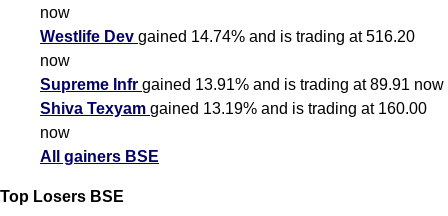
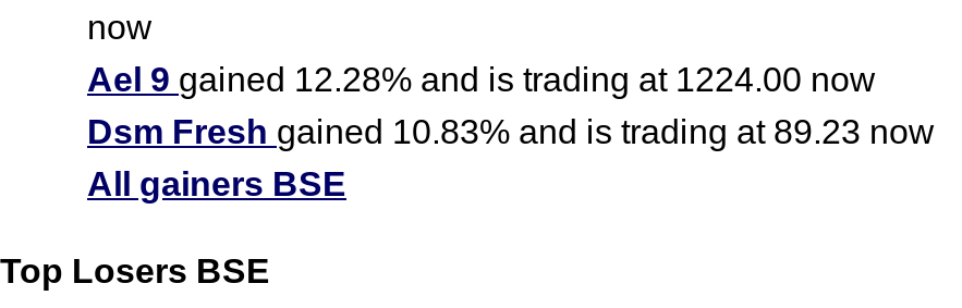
- Westlife Dev gained 14.74% and is trading at 516.20
- now
- Supreme Infr gained 13.91% and is trading at 89.91 now
- Shiva Texyam gained 13.19% and is trading at 160.00
- now
+ Ael 9 gained 12.28% and is trading at 1224.00 now
+ Dsm Fresh gained 10.83% and is trading at 89.23 now
